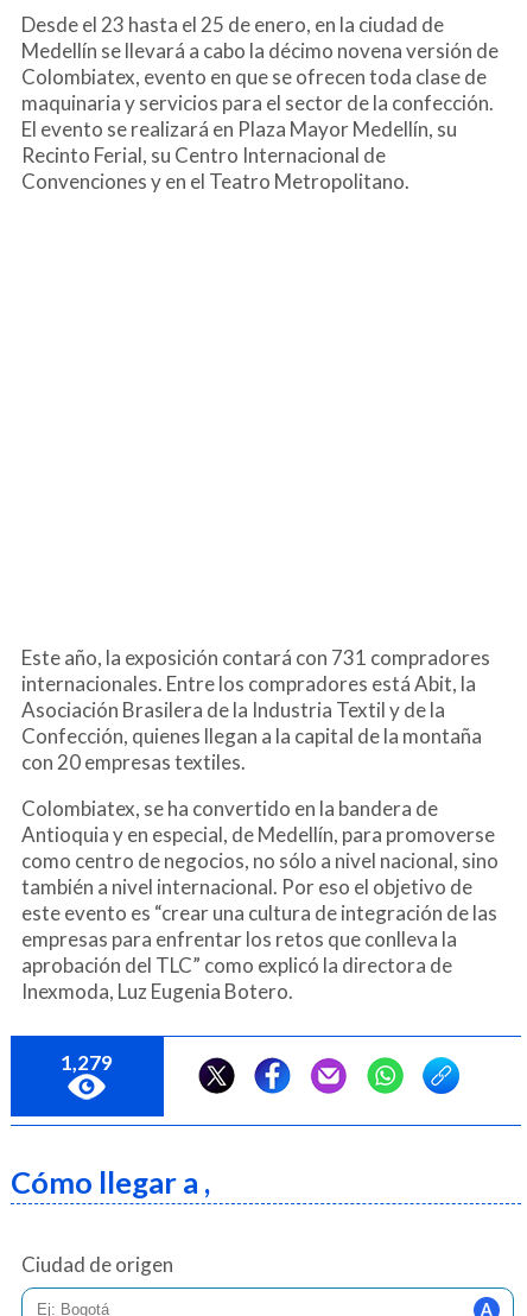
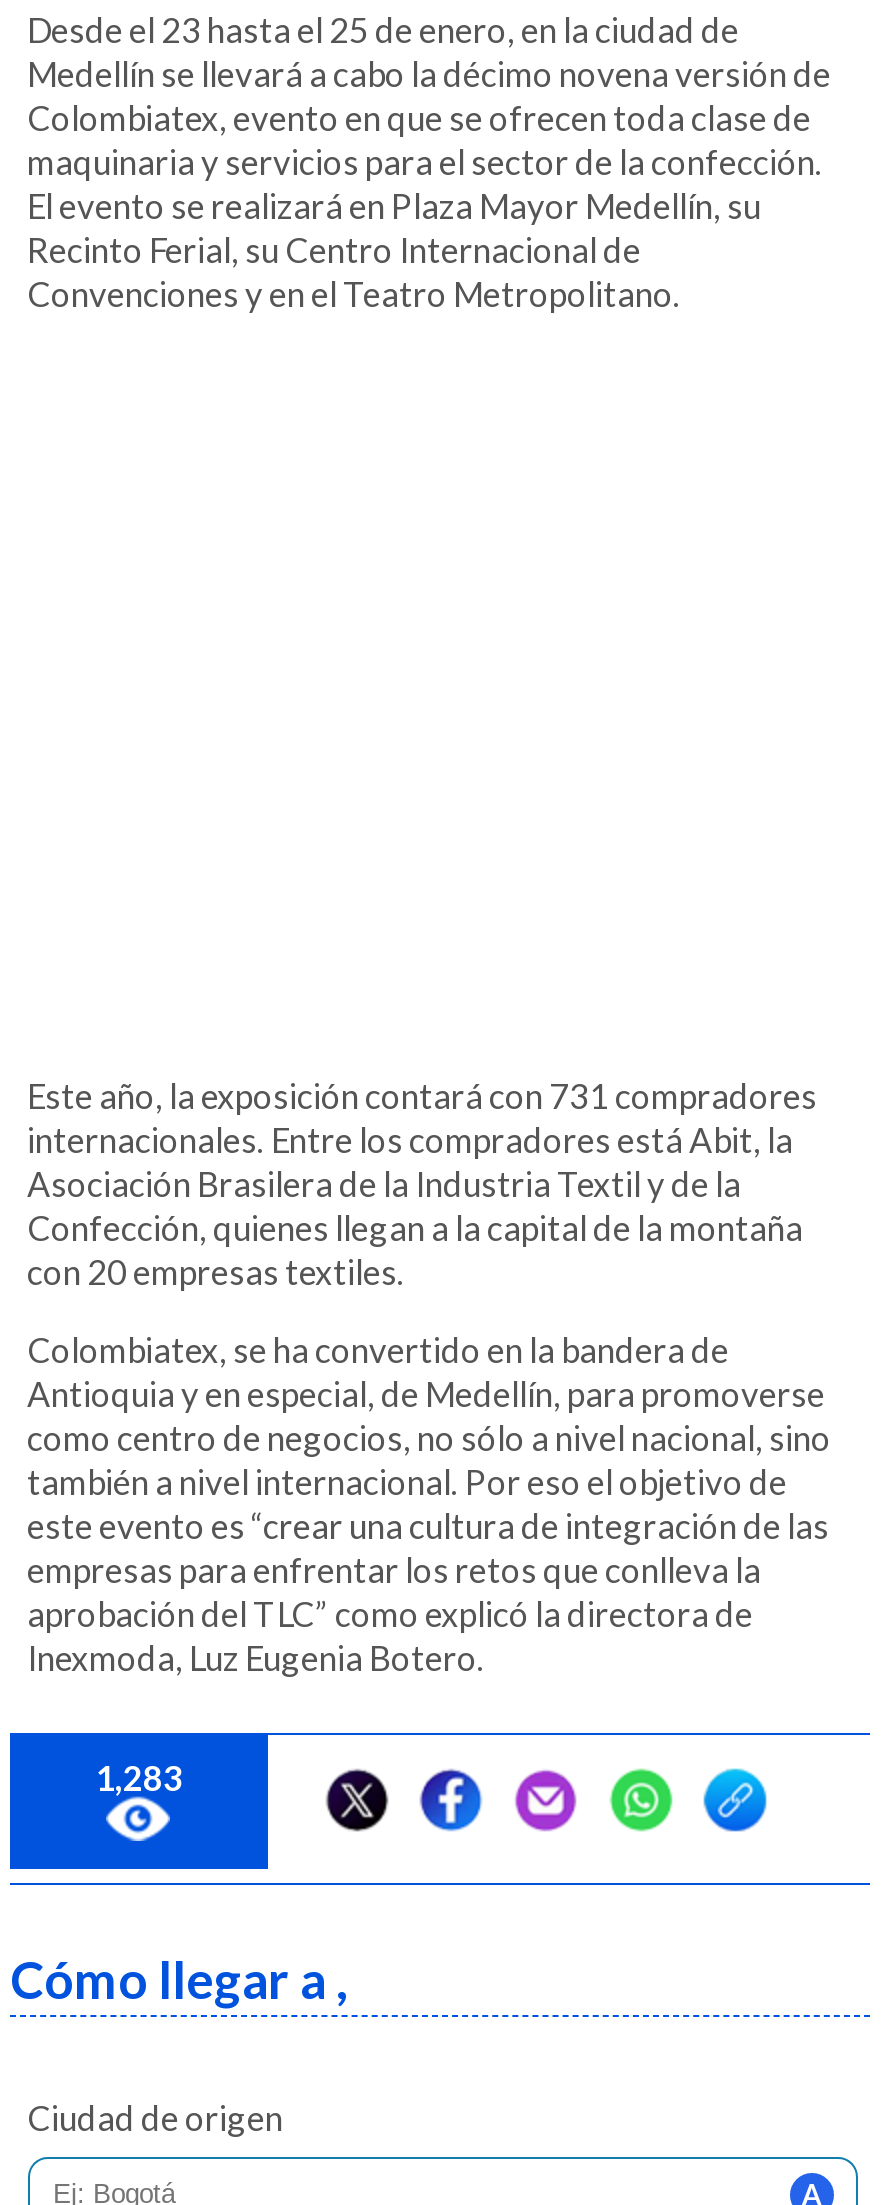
- 1,279
+ 1,283
